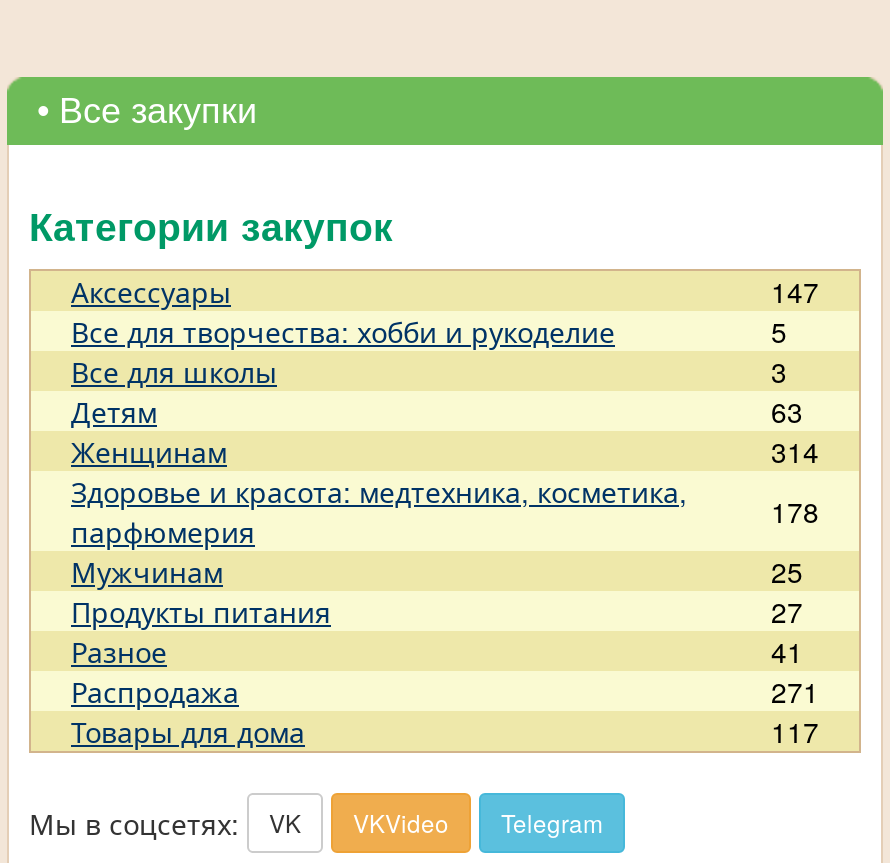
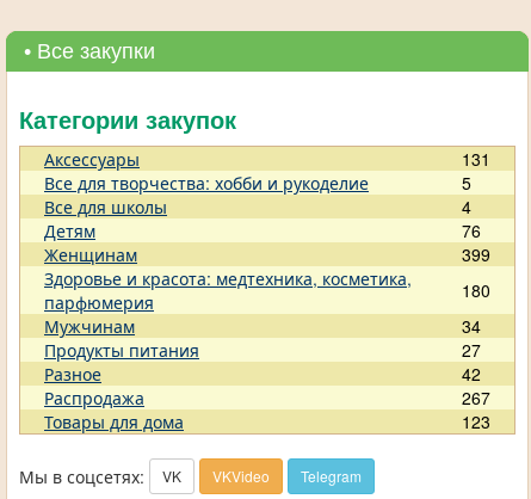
- 147
+ 131

- 3
+ 4

- 63
+ 76

- 314
+ 399

- 178
+ 180

- 25
+ 34

- 41
+ 42

- 271
+ 267

- 117
+ 123
